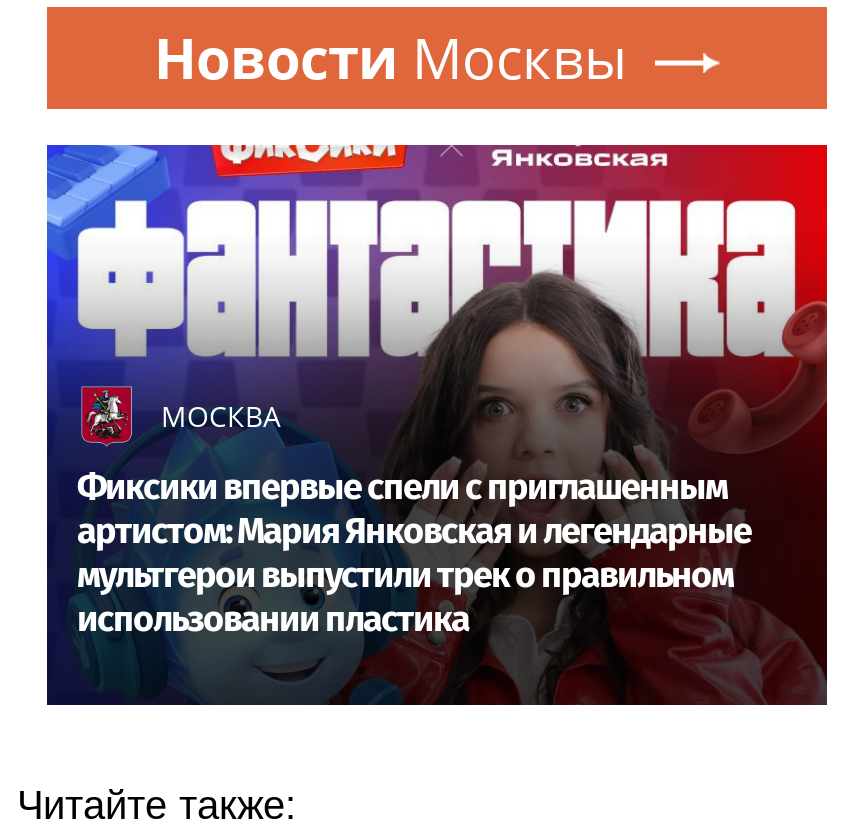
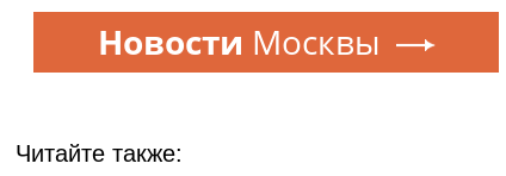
- [image]
- МОСКВА
- Фиксики впервые спели с приглашенным
- артистом: Мария Янковская и легендарные
- мультгерои выпустили трек о правильном
- использовании пластика
